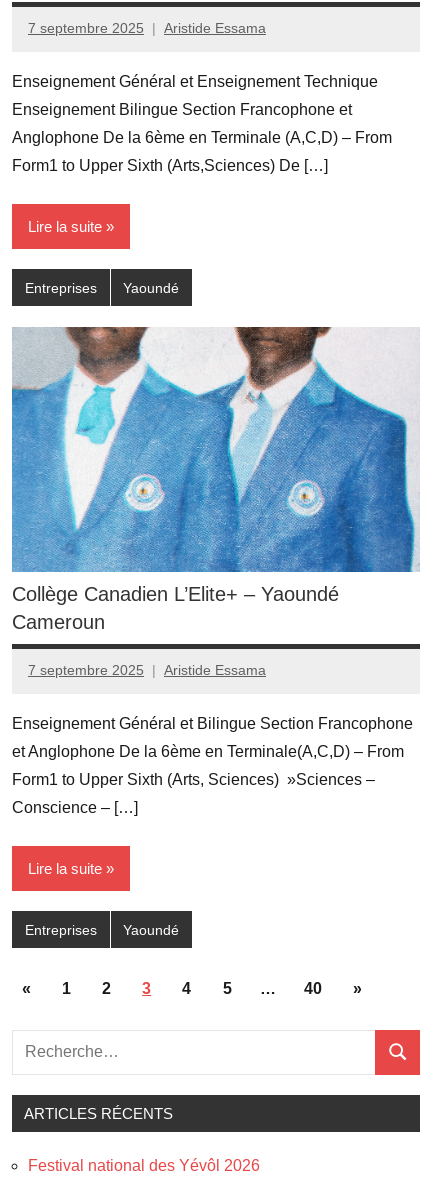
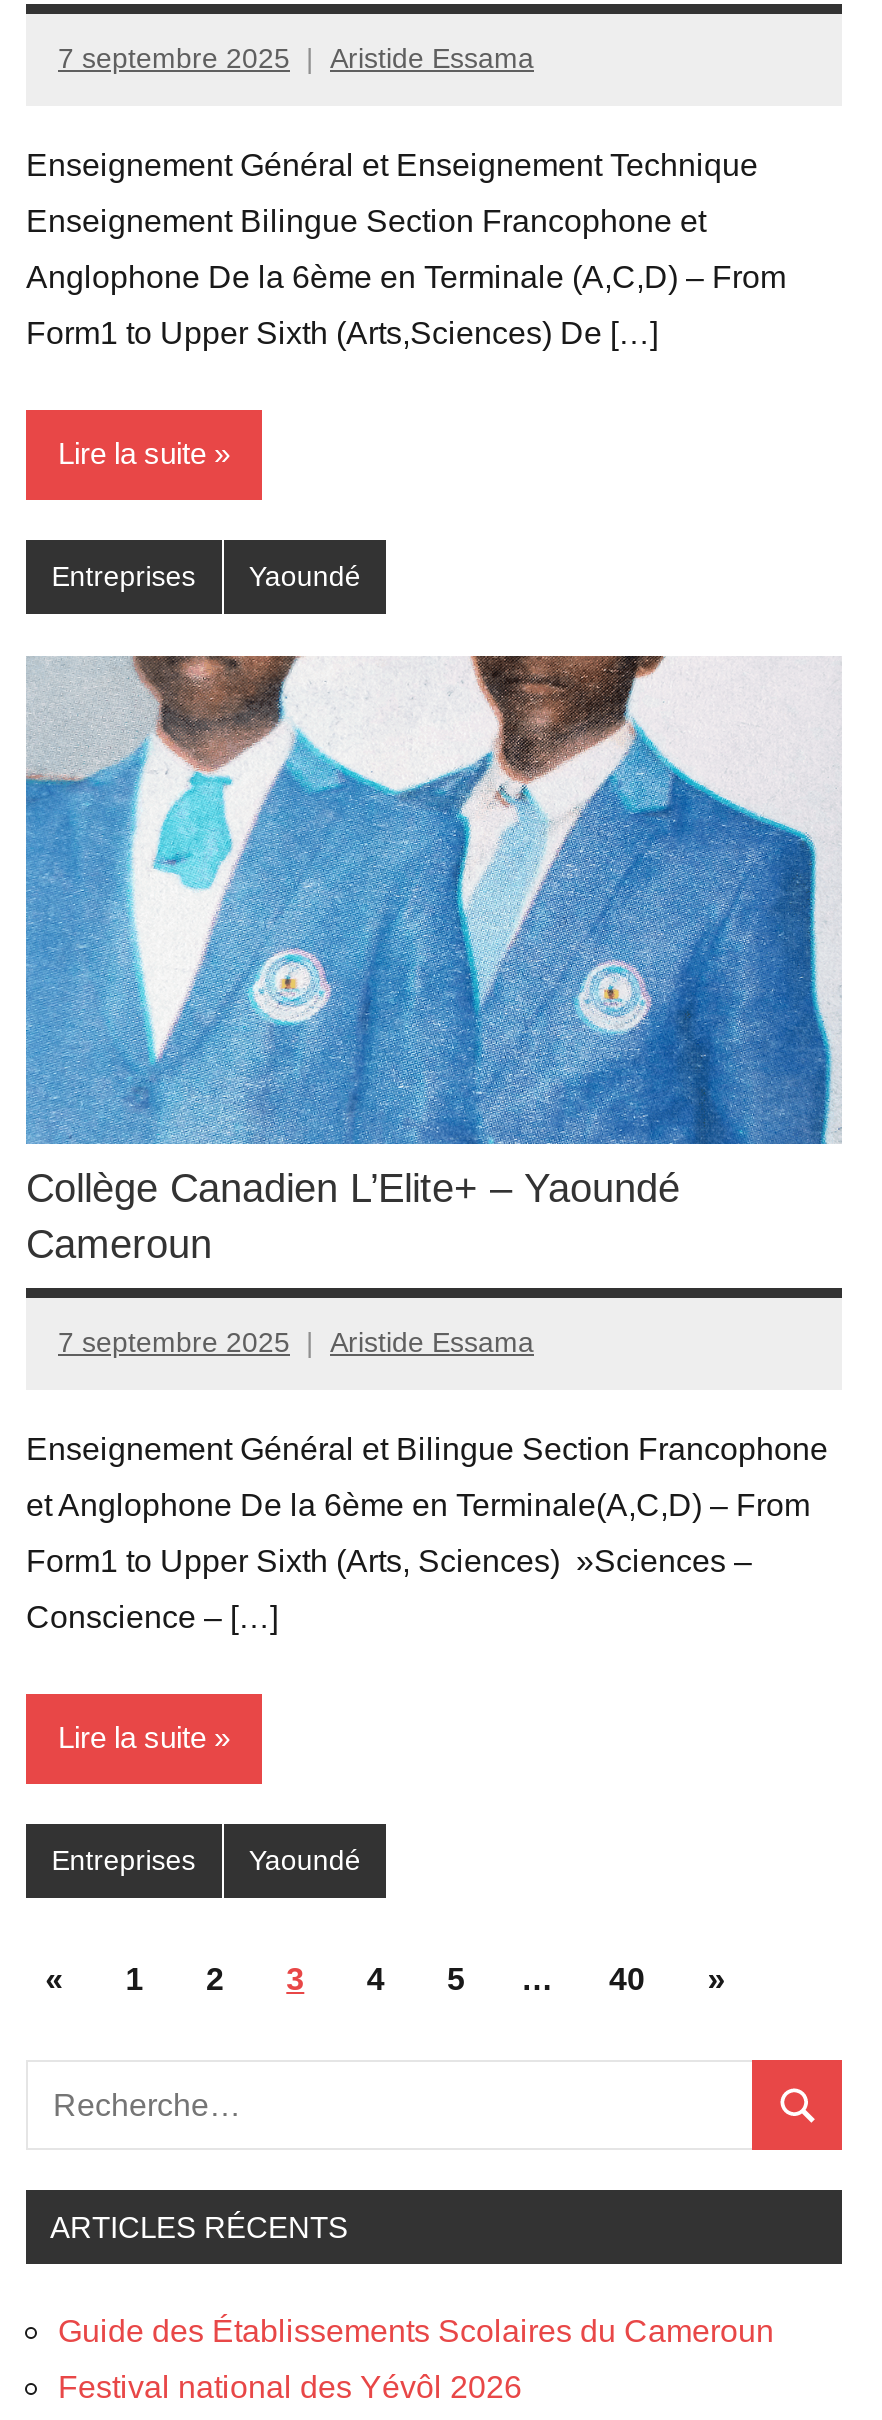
+ Guide des Établissements Scolaires du Cameroun
